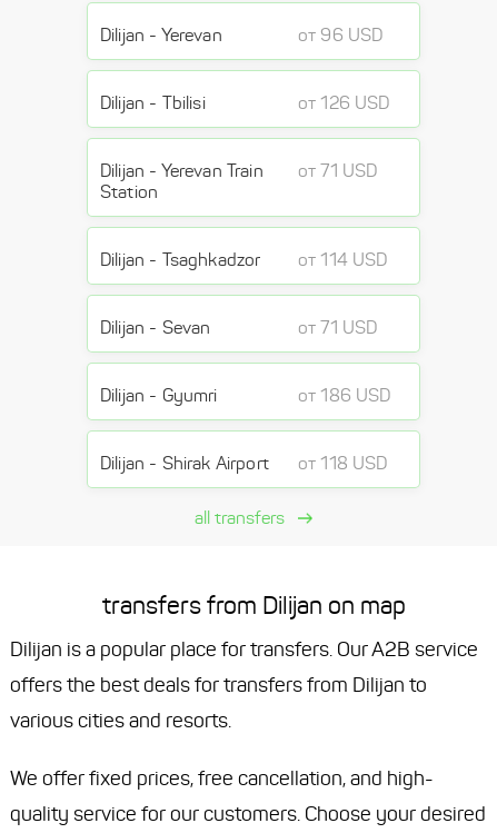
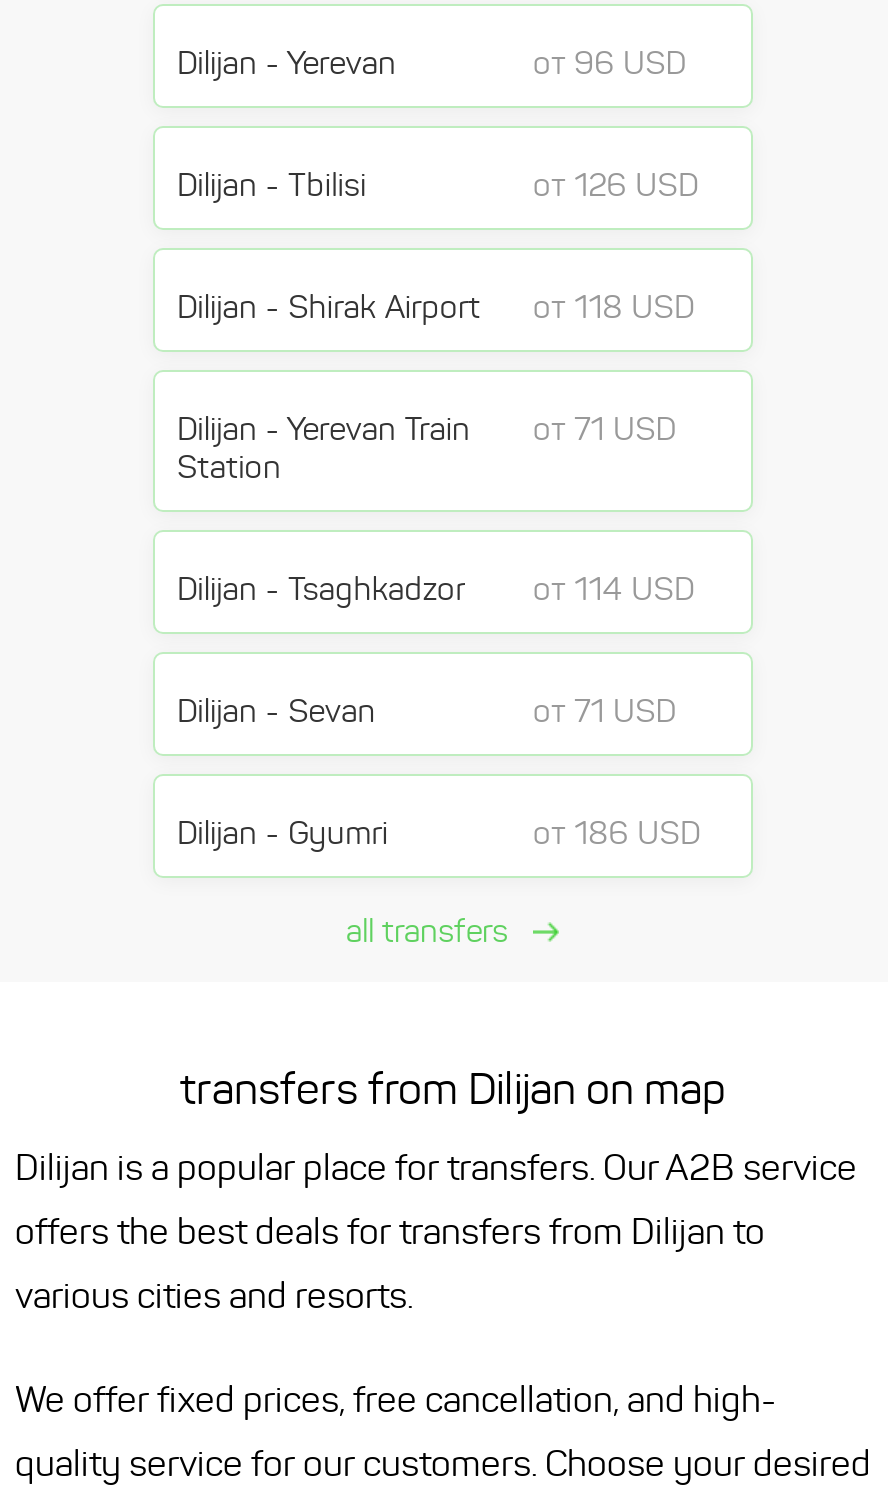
moved down: Dilijan - Yerevan Train | Station | Dilijan - Tsaghkadzor | от 114 USD | Dilijan - Sevan | Dilijan - Gyumri | от 186 USD

moved up: Dilijan - Shirak Airport | от 118 USD
